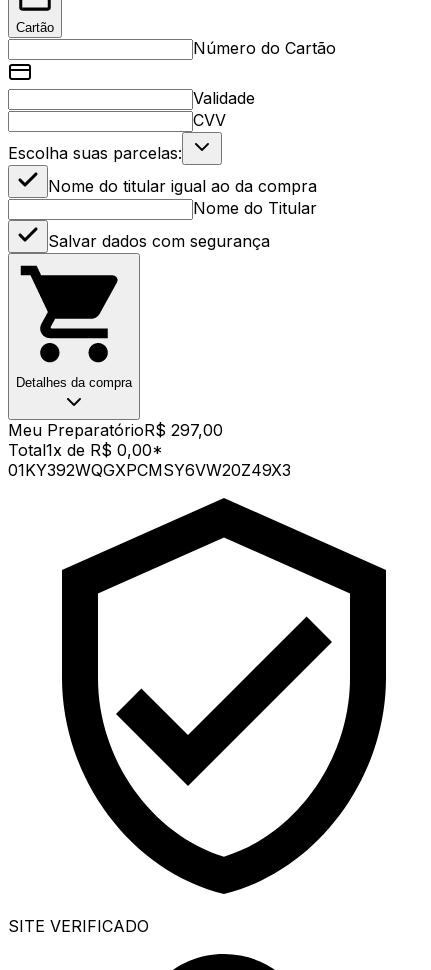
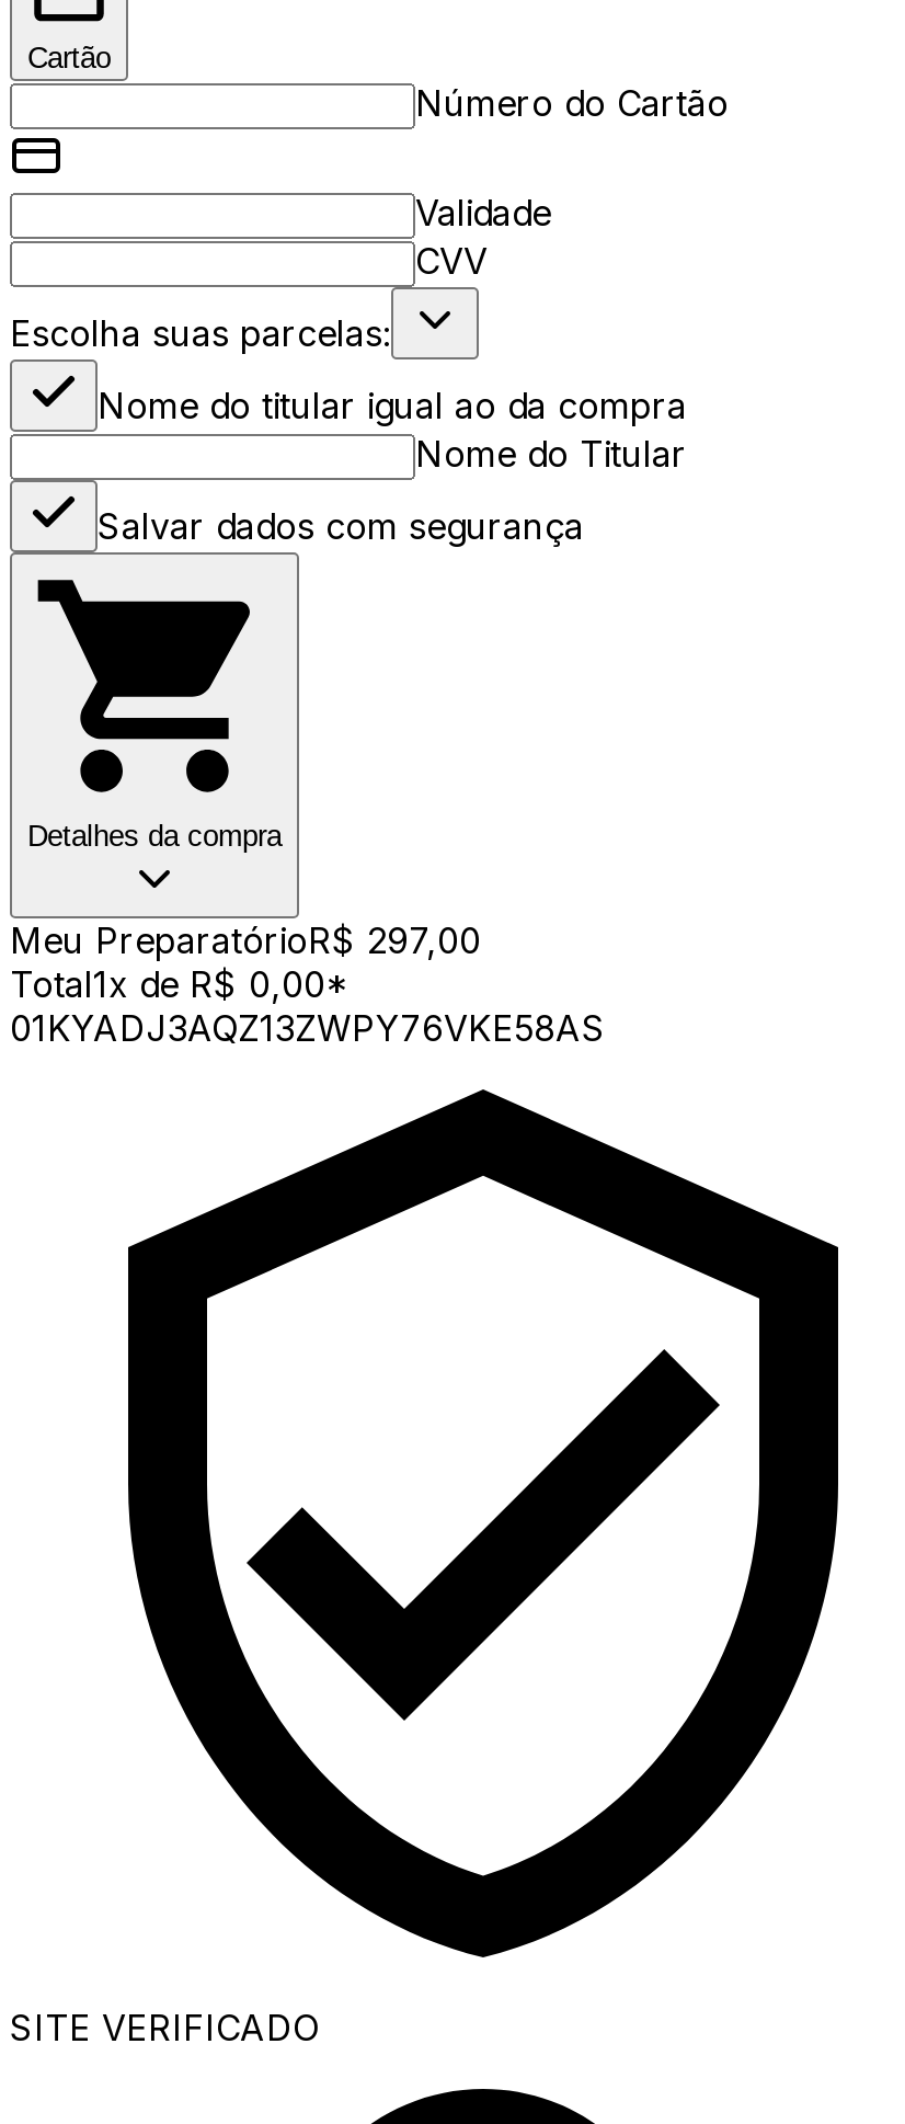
- 01KY392WQGXPCMSY6VW20Z49X3
+ 01KYADJ3AQZ13ZWPY76VKE58AS
